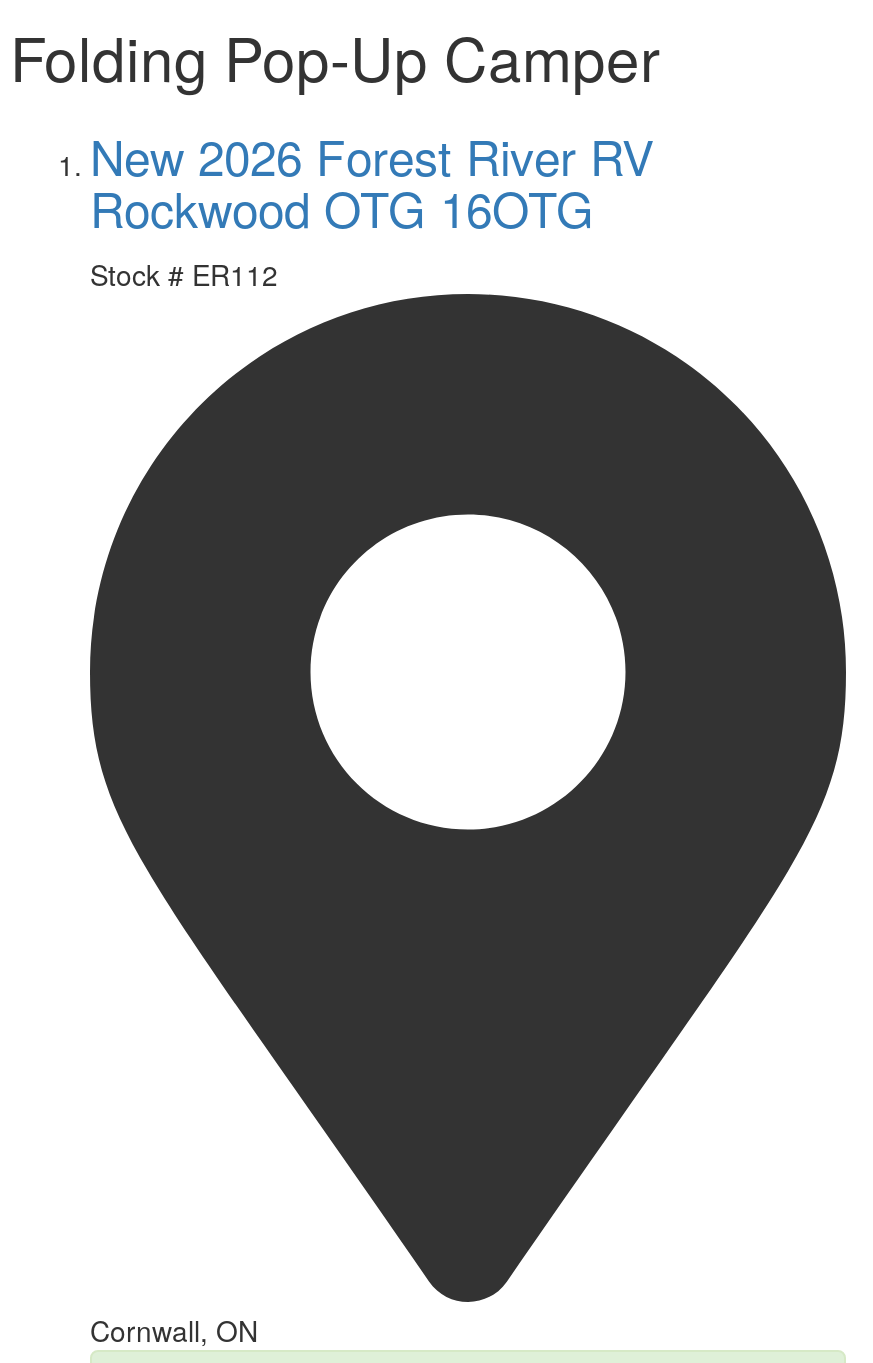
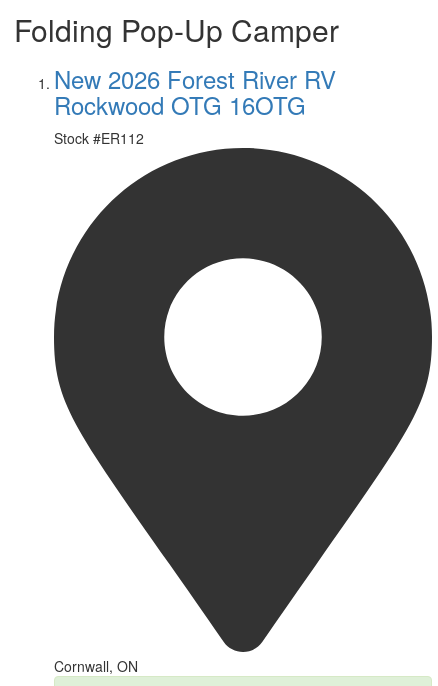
- Stock # ER112
+ Stock #ER112
